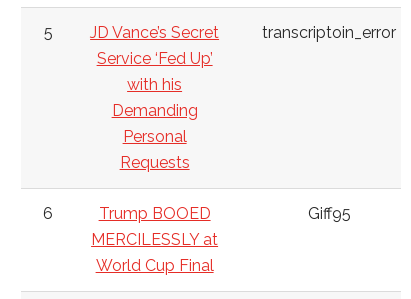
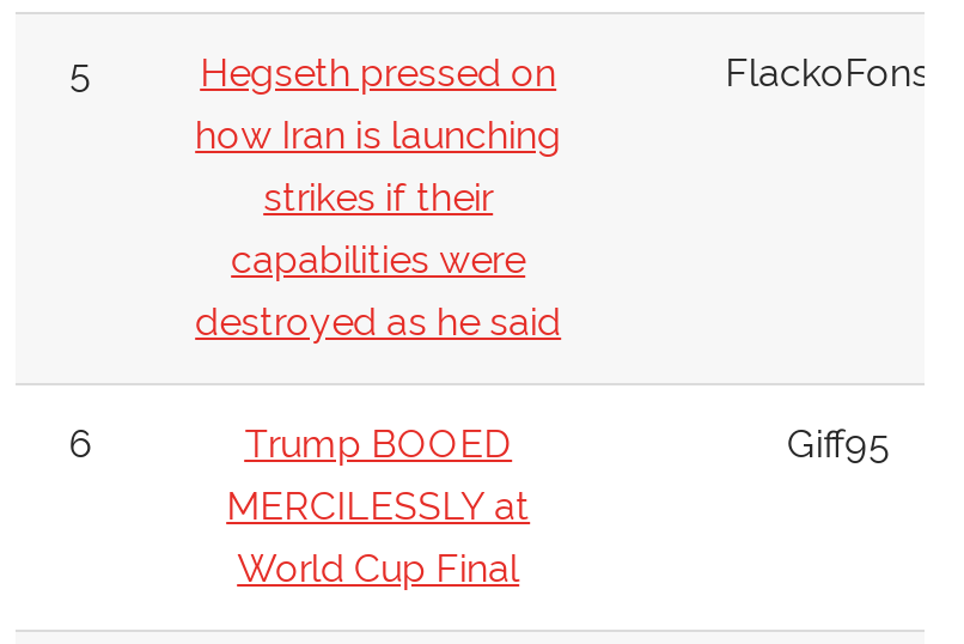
- JD Vance’s Secret
- Service ‘Fed Up’
- with his
- Demanding
- Personal
- Requests
+ Hegseth pressed on
+ how Iran is launching
+ strikes if their
+ capabilities were
+ destroyed as he said

- transcriptoin_error
+ FlackoFonsy
